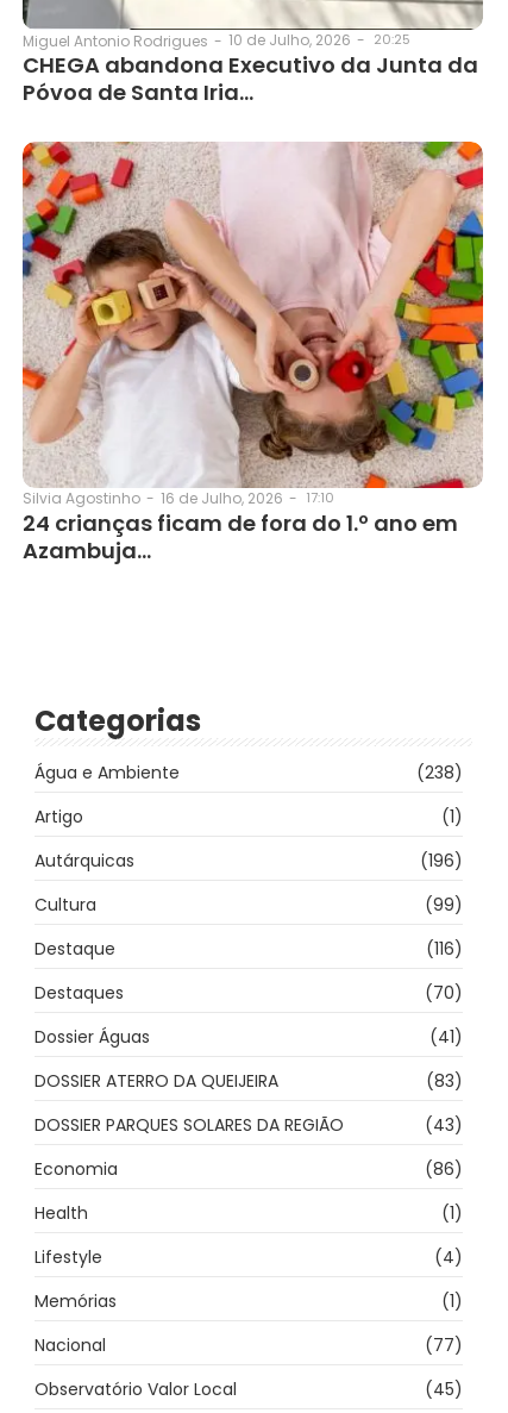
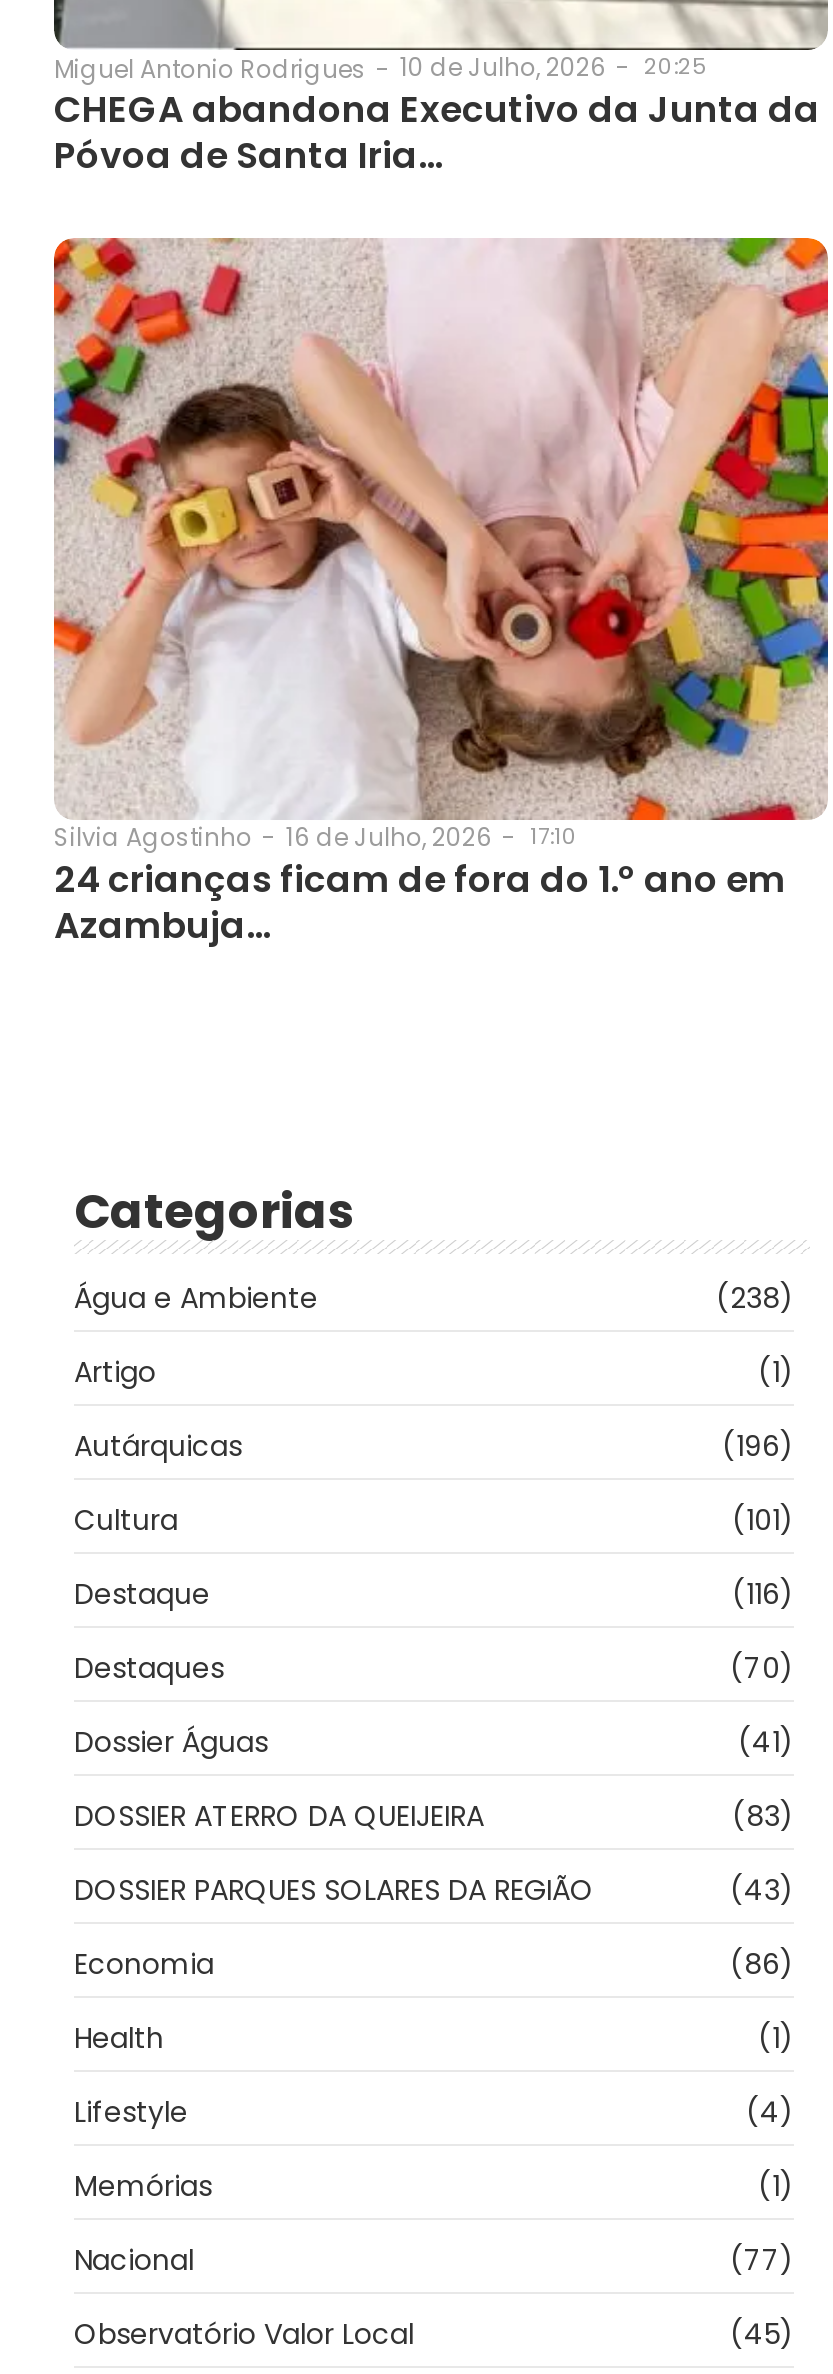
- (99)
+ (101)
